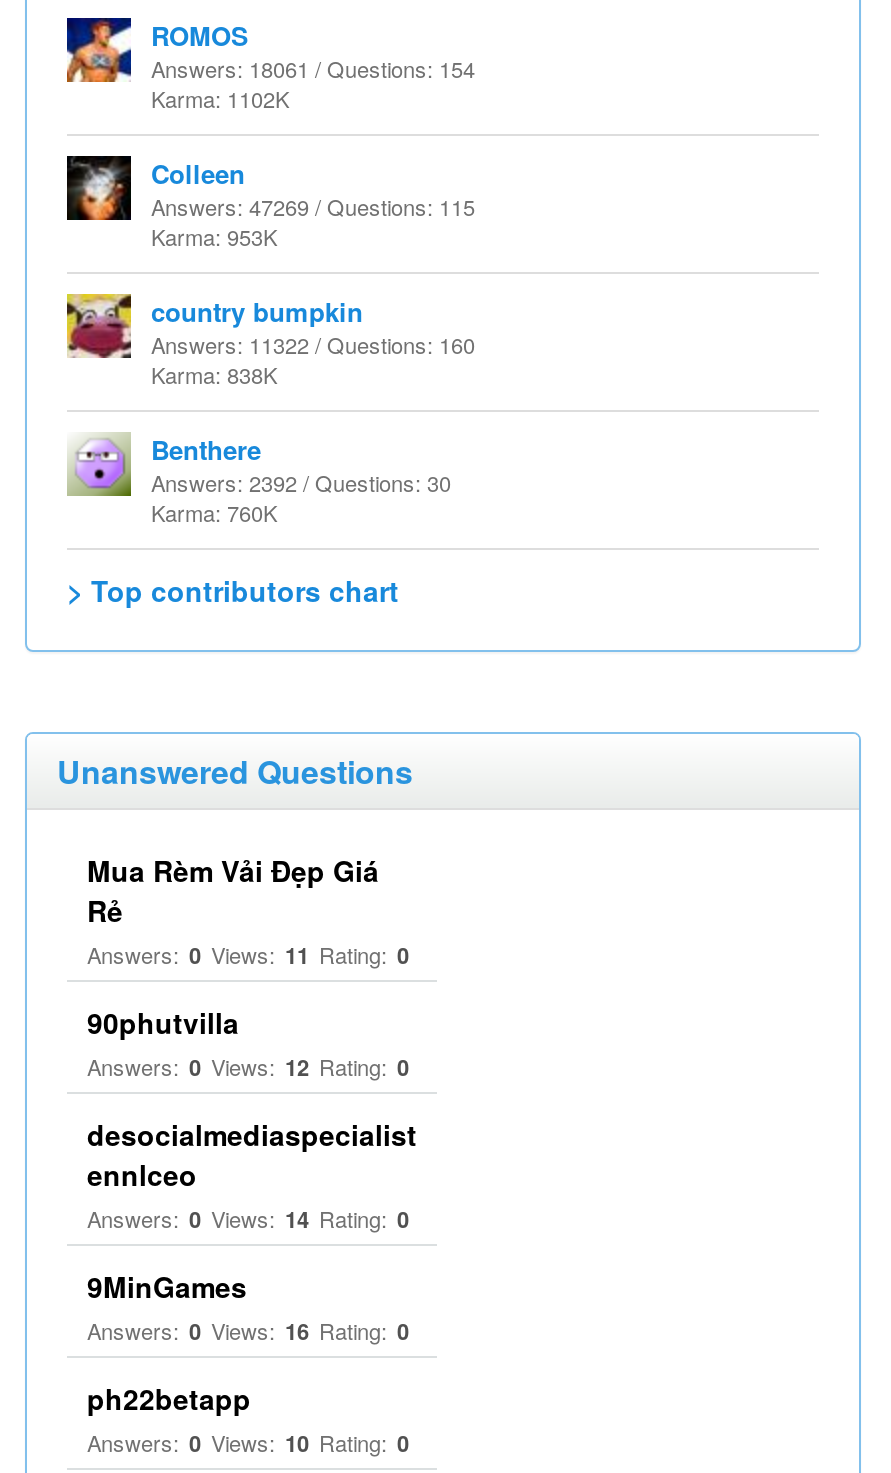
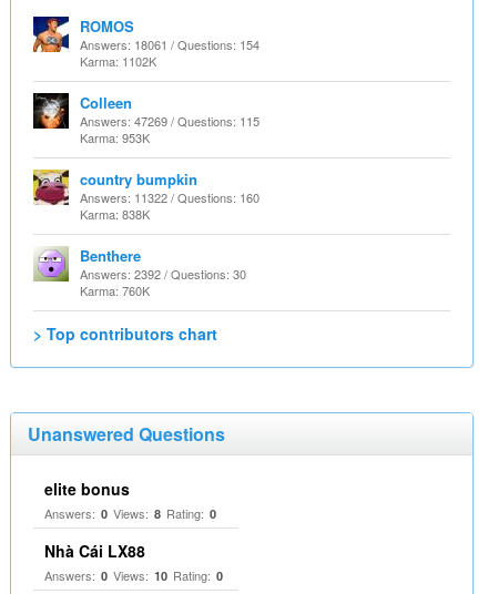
- Mua Rèm Vải Đẹp Giá
- Rẻ
- Answers: 0 Views: 11 Rating: 0
- 90phutvilla
- Answers: 0 Views: 12 Rating: 0
- desocialmediaspecialist
- ennlceo
- Answers: 0 Views: 14 Rating: 0
- 9MinGames
- Answers: 0 Views: 16 Rating: 0
- ph22betapp
+ elite bonus
+ Answers: 0 Views: 8 Rating: 0
+ Nhà Cái LX88
